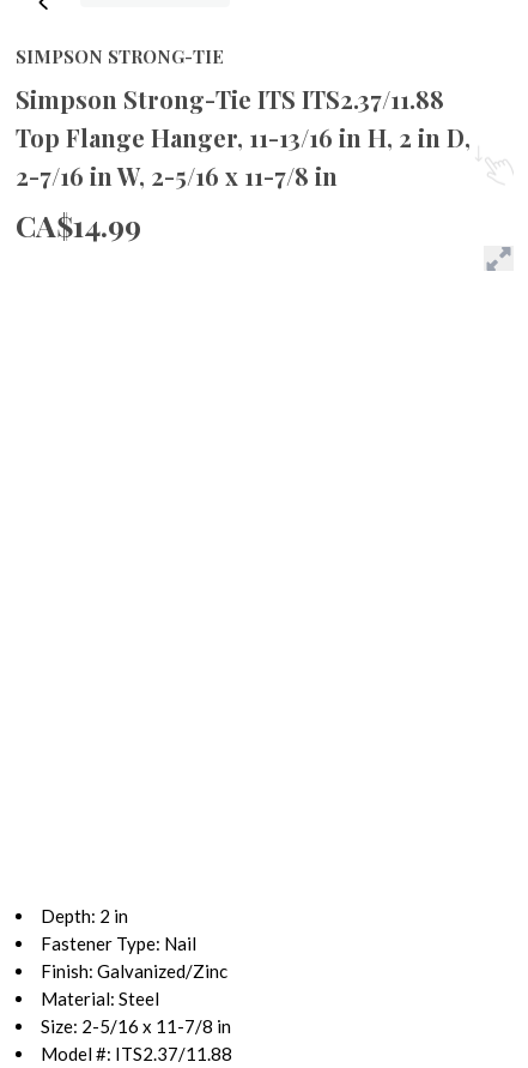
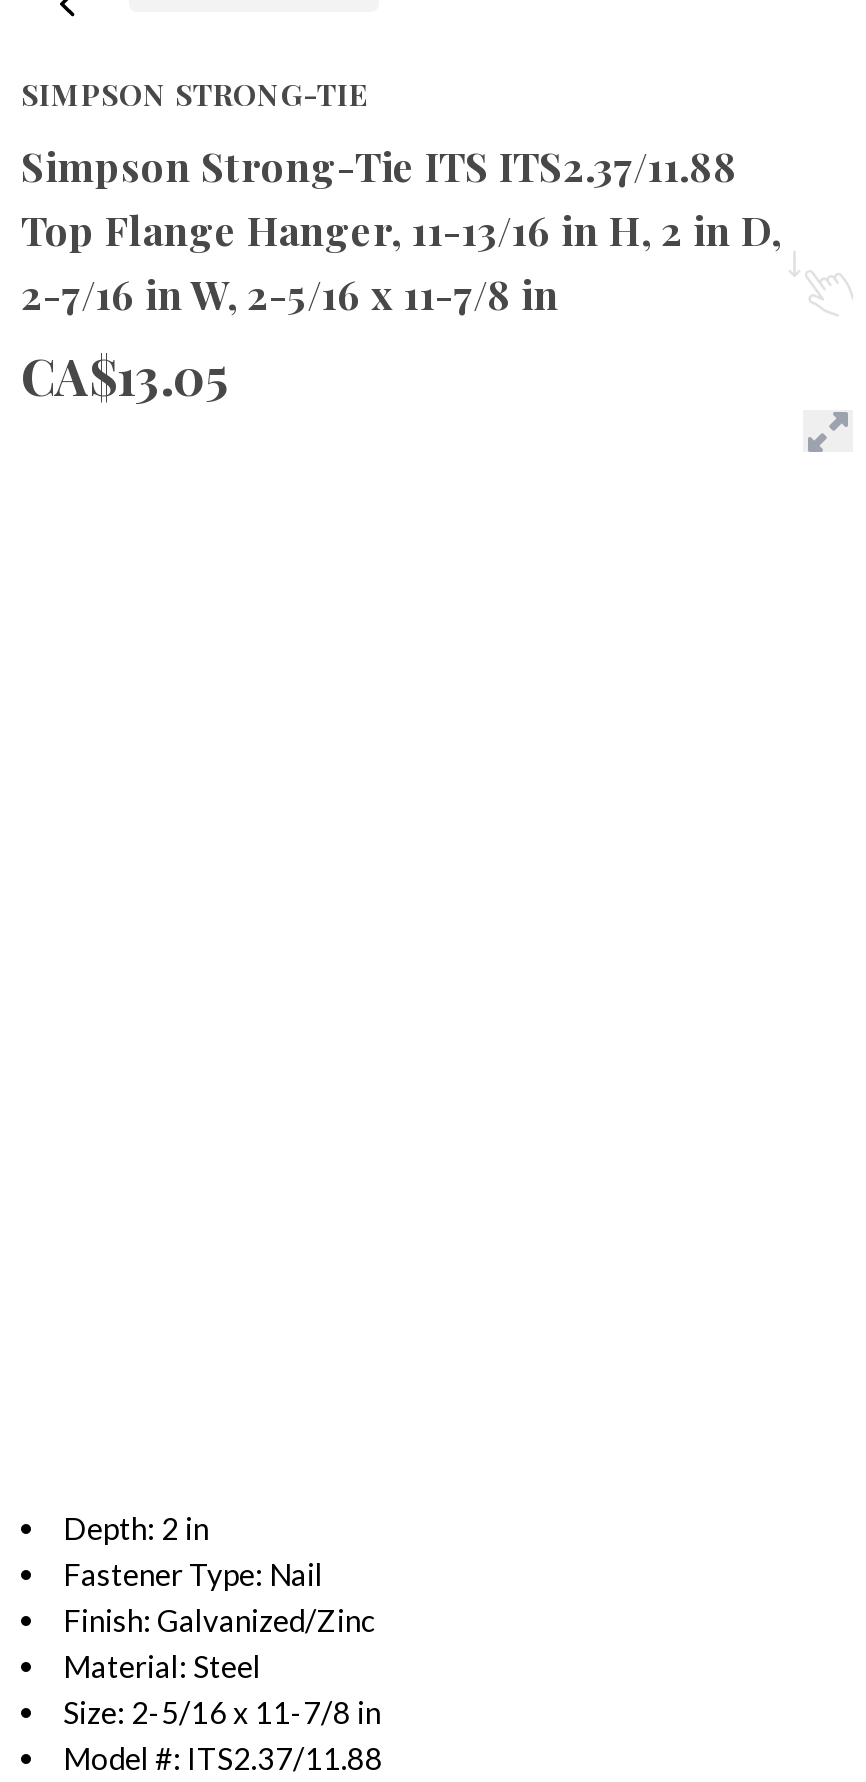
- CA$14.99
+ CA$13.05
